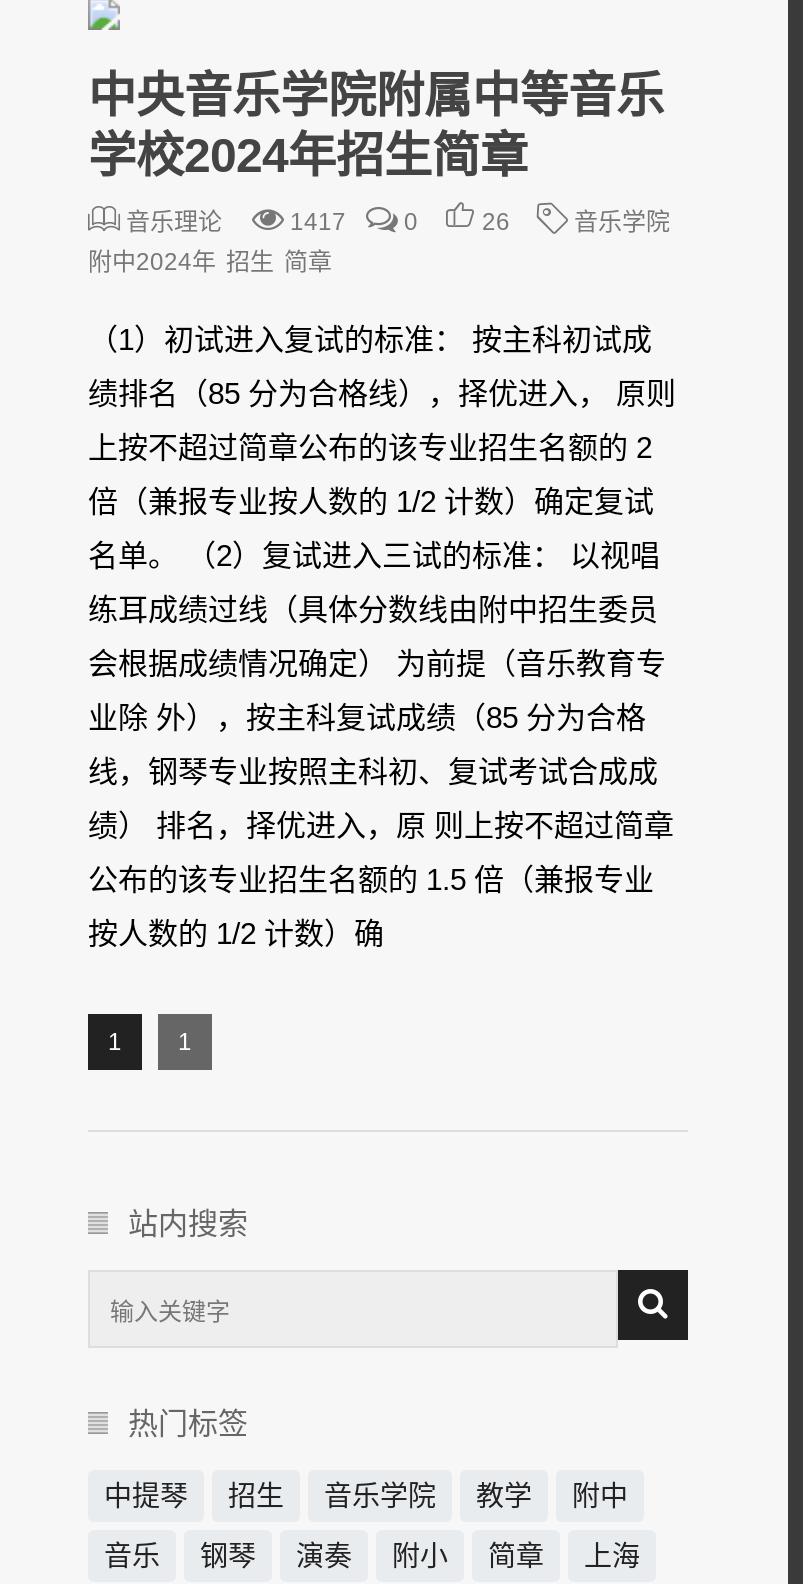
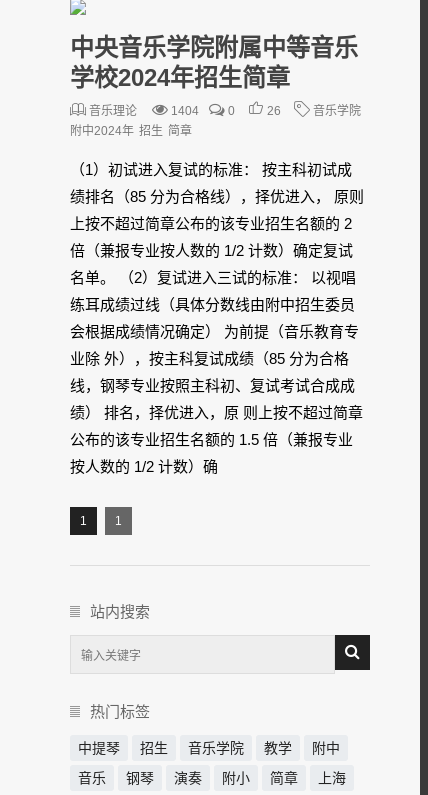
- 1417 0 26
+ 1404 0 26
